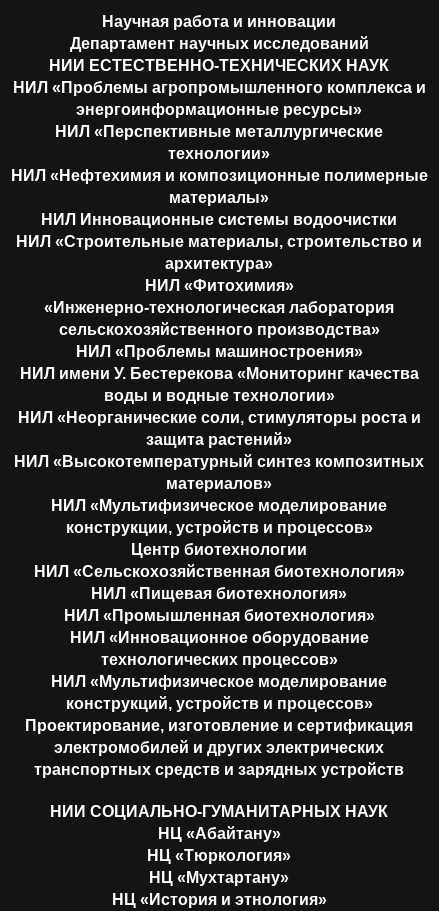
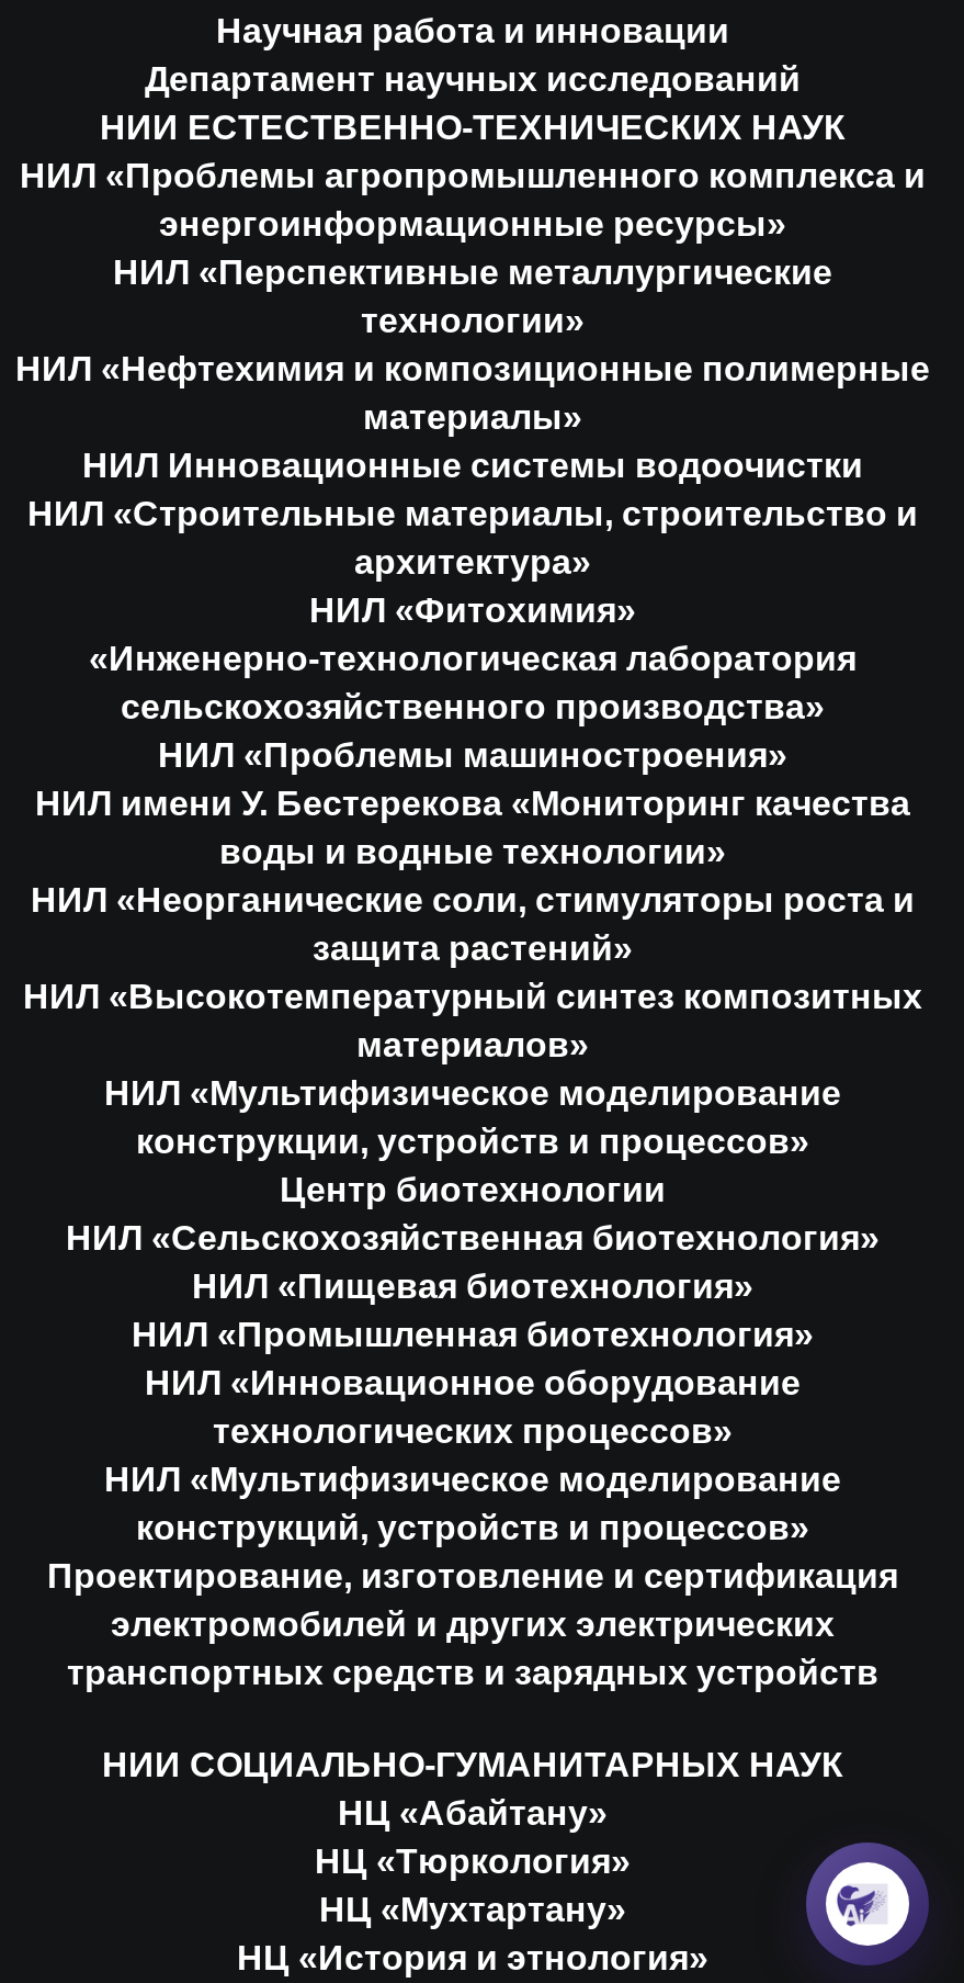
+ [image]
